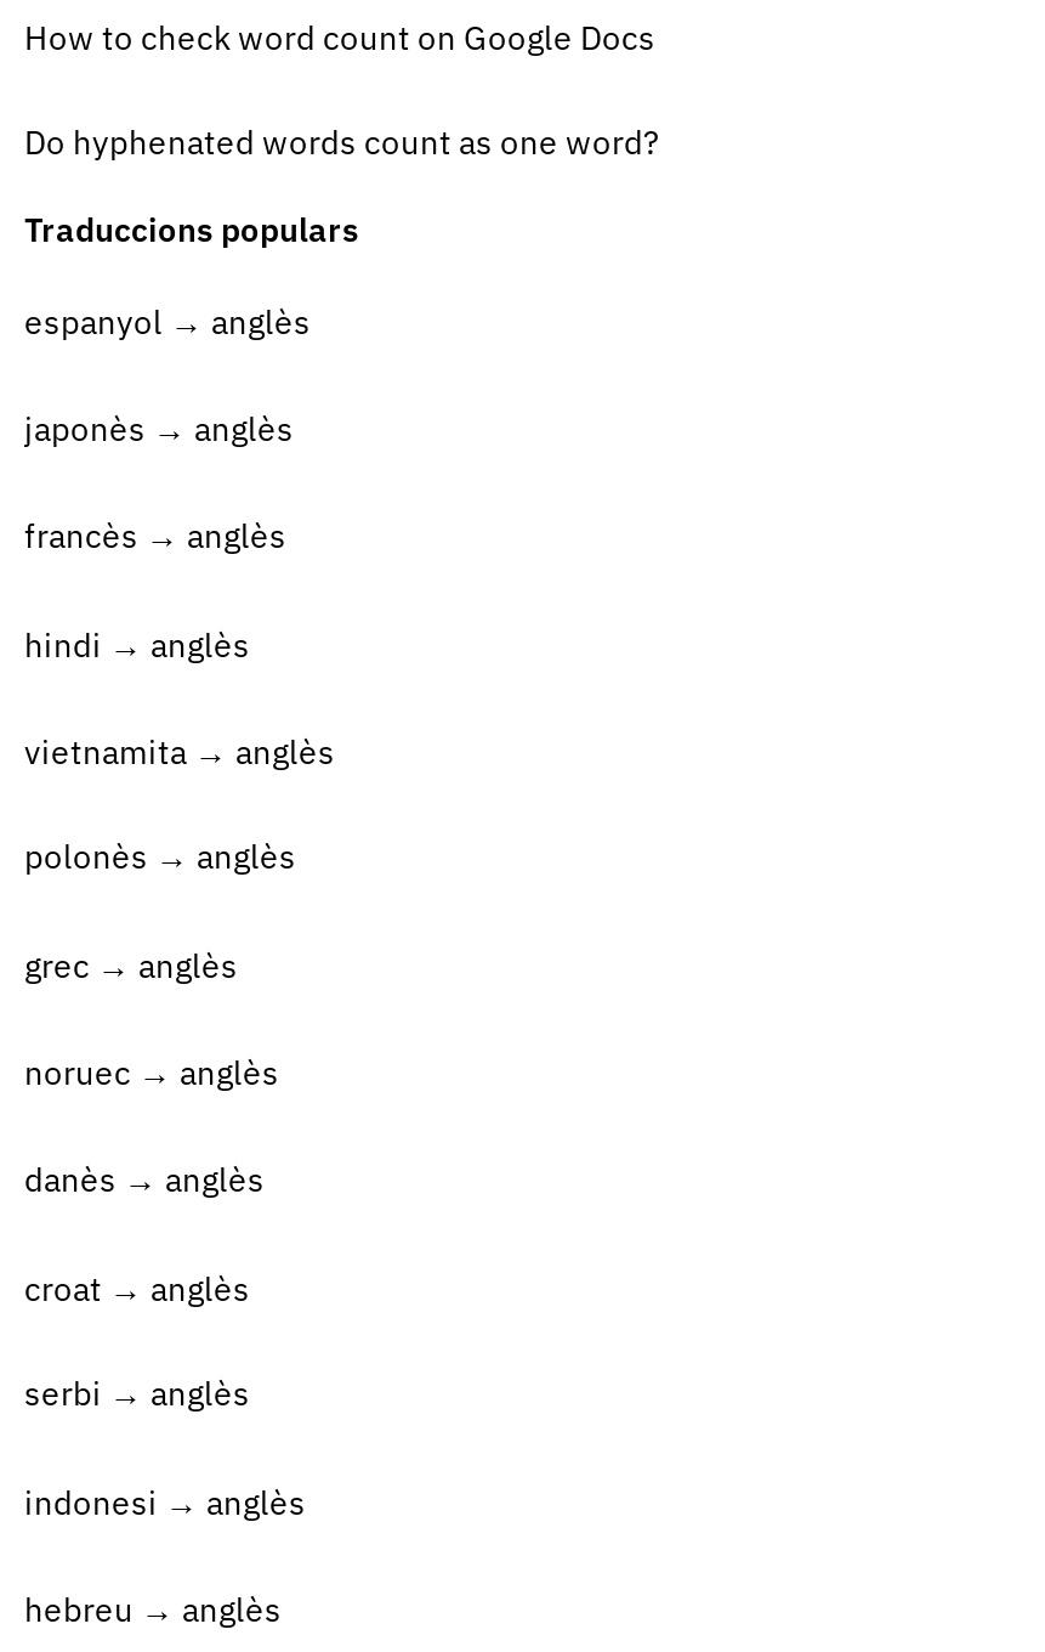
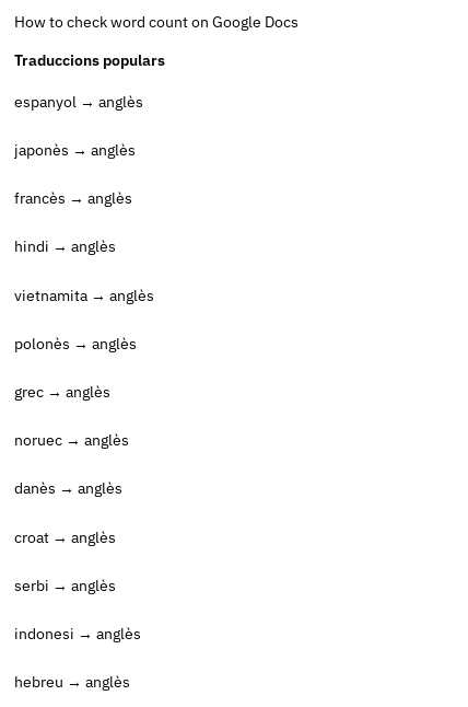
- Do hyphenated words count as one word?
